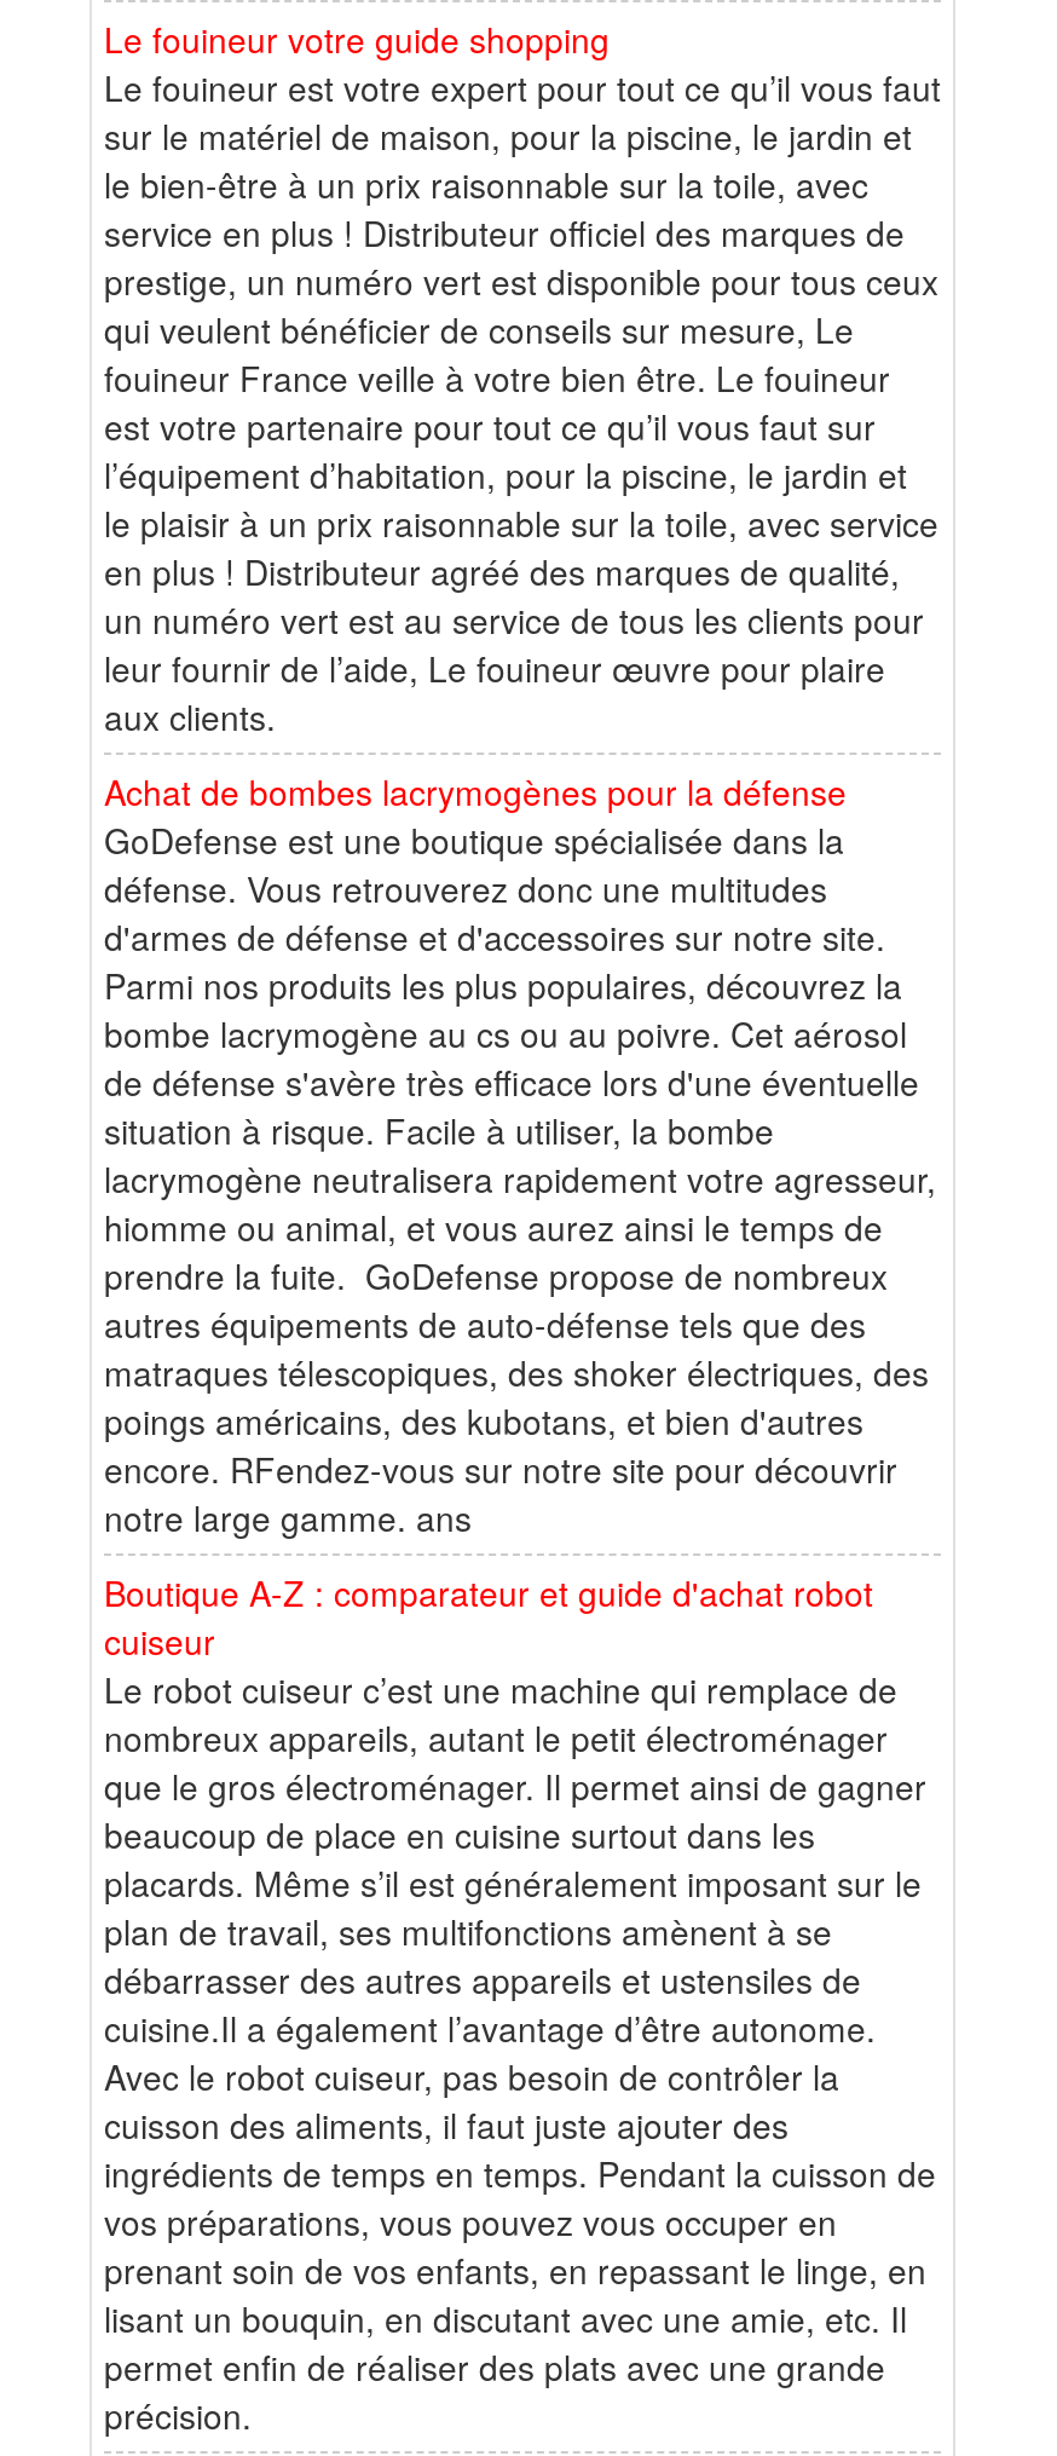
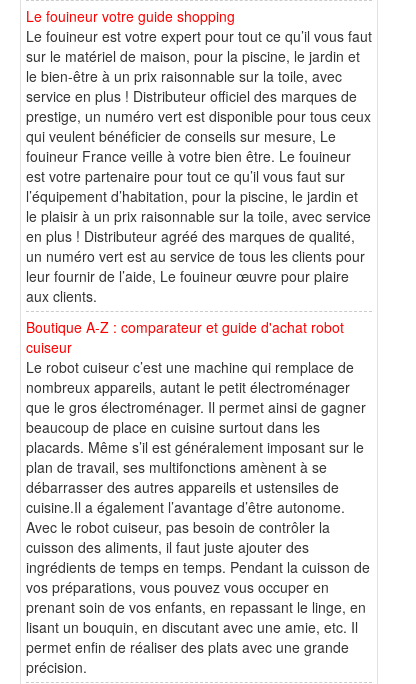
- Achat de bombes lacrymogènes pour la défense
- GoDefense est une boutique spécialisée dans la
- défense. Vous retrouverez donc une multitudes
- d'armes de défense et d'accessoires sur notre site.
- Parmi nos produits les plus populaires, découvrez la
- bombe lacrymogène au cs ou au poivre. Cet aérosol
- de défense s'avère très efficace lors d'une éventuelle
- situation à risque. Facile à utiliser, la bombe
- lacrymogène neutralisera rapidement votre agresseur,
- hiomme ou animal, et vous aurez ainsi le temps de
- prendre la fuite. GoDefense propose de nombreux
- autres équipements de auto-défense tels que des
- matraques télescopiques, des shoker électriques, des
- poings américains, des kubotans, et bien d'autres
- encore. RFendez-vous sur notre site pour découvrir
- notre large gamme. ans
